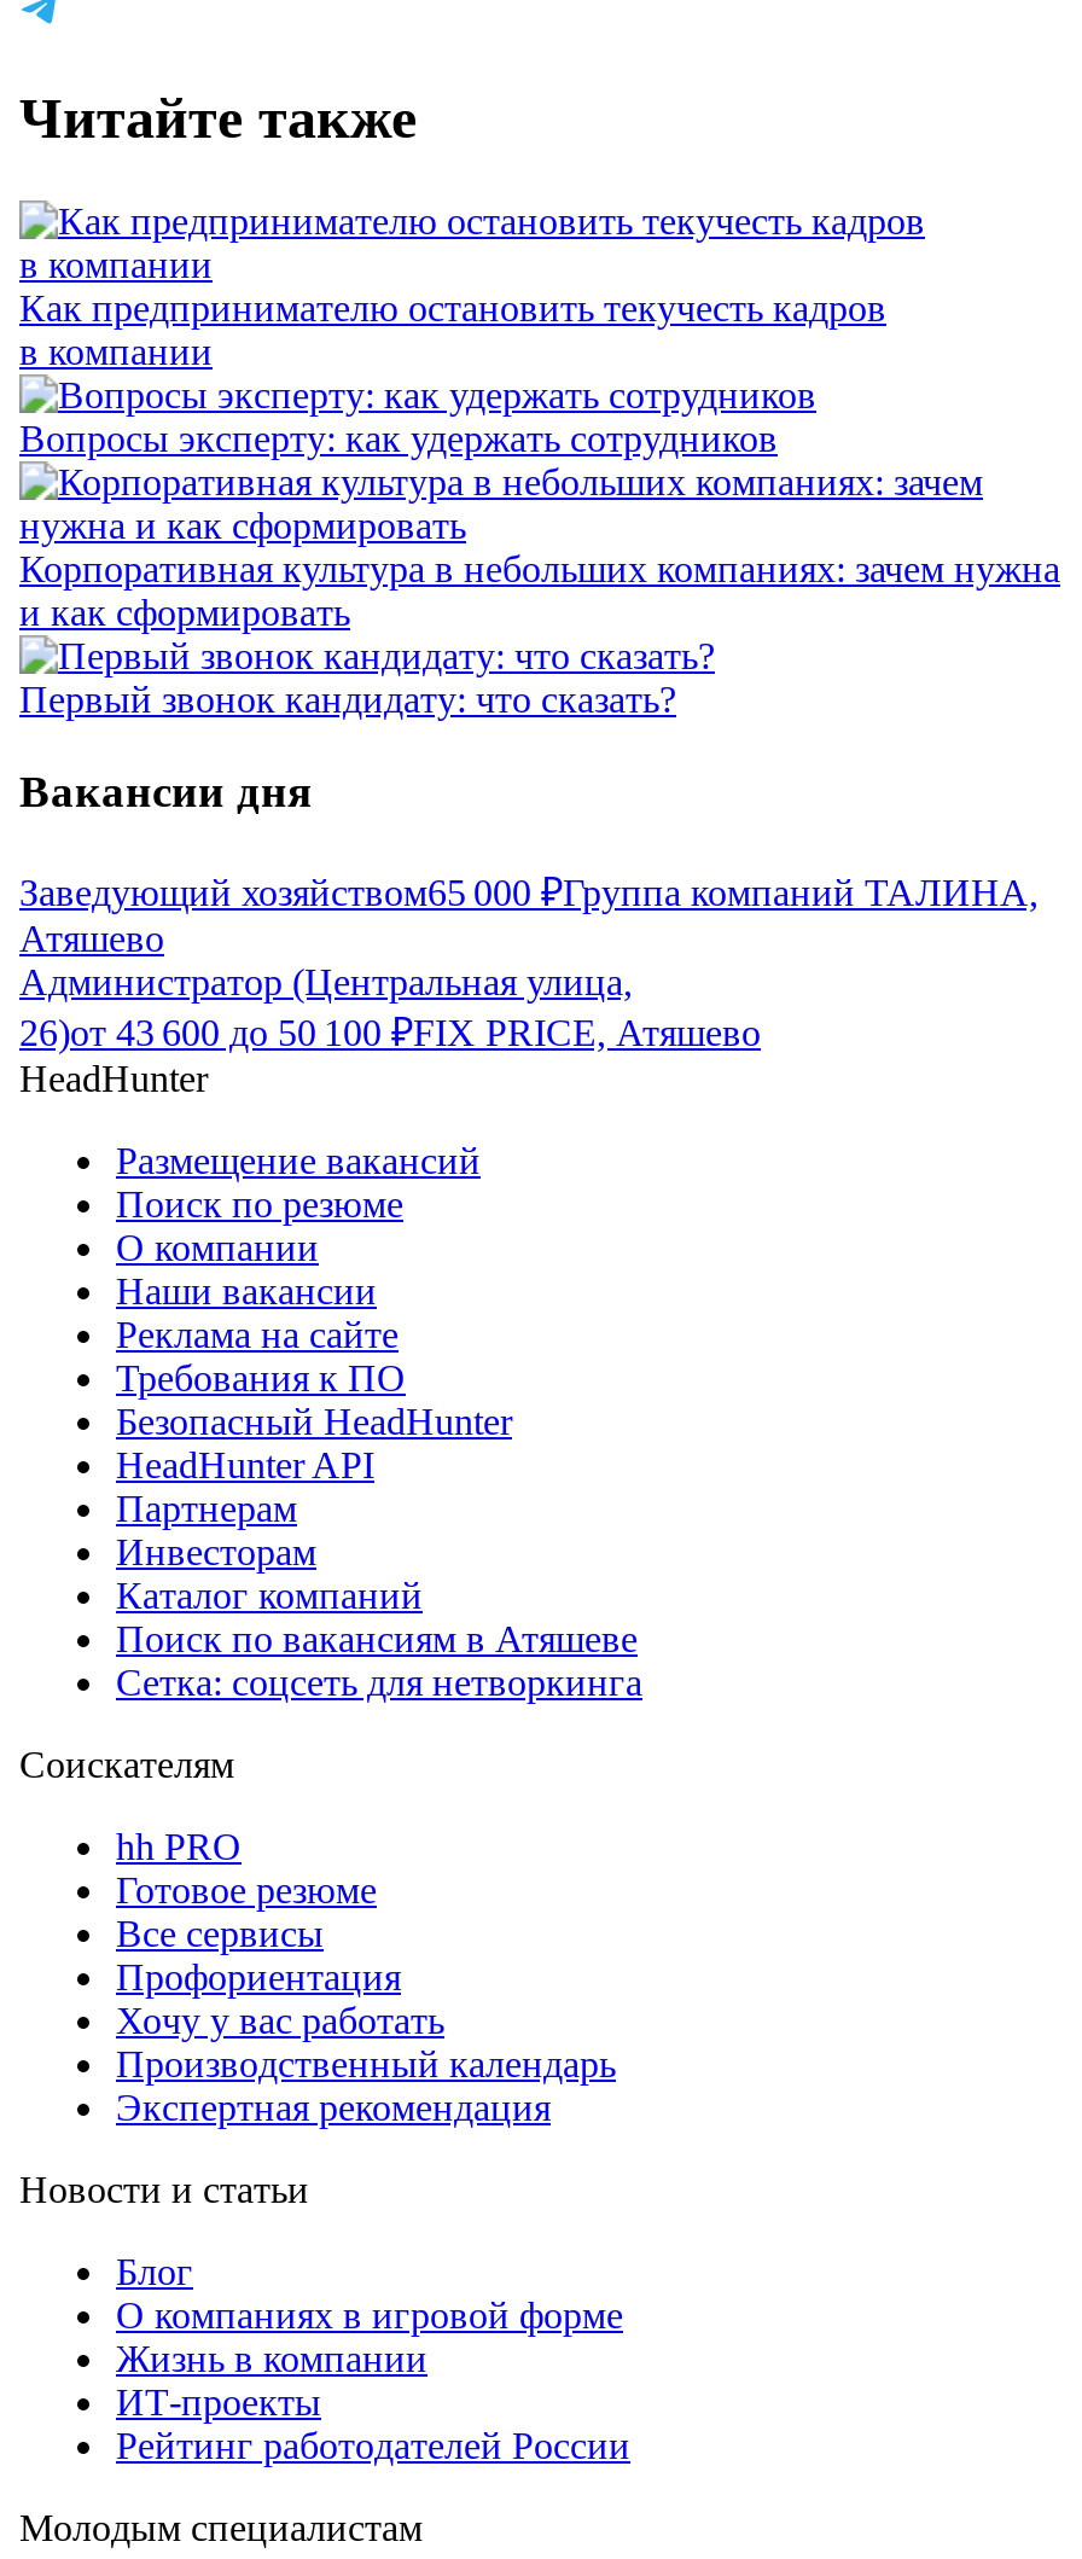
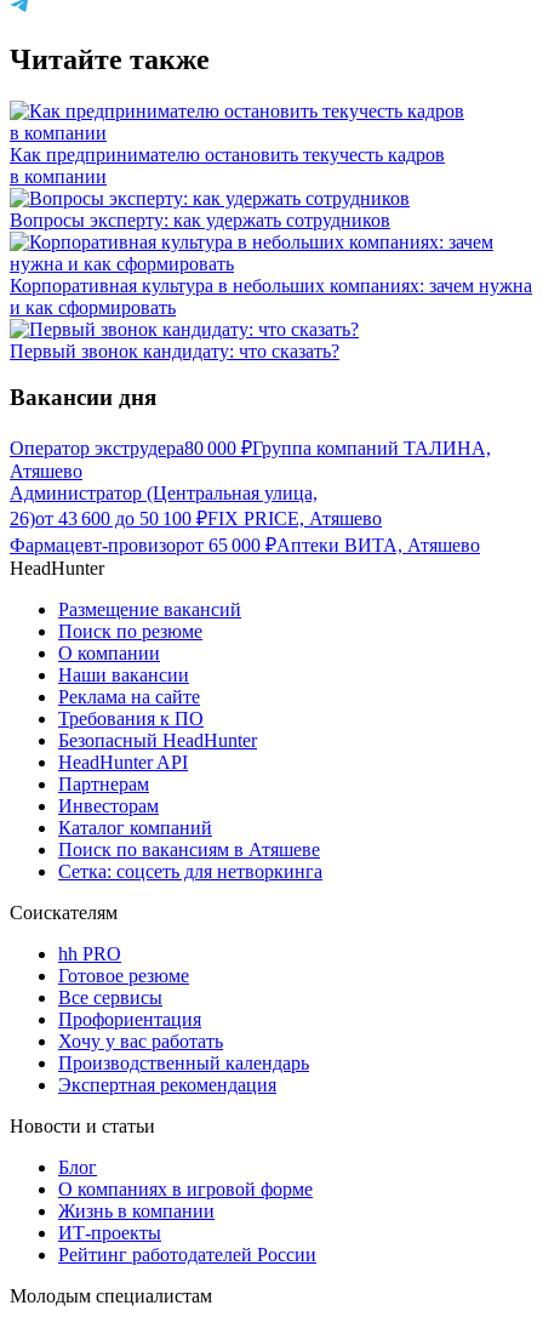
- Заведующий хозяйством65 000 ₽Группа компаний ТАЛИНА,
+ Оператор экструдера80 000 ₽Группа компаний ТАЛИНА,

+ Фармацевт-провизорот 65 000 ₽Аптеки ВИТА, Атяшево
